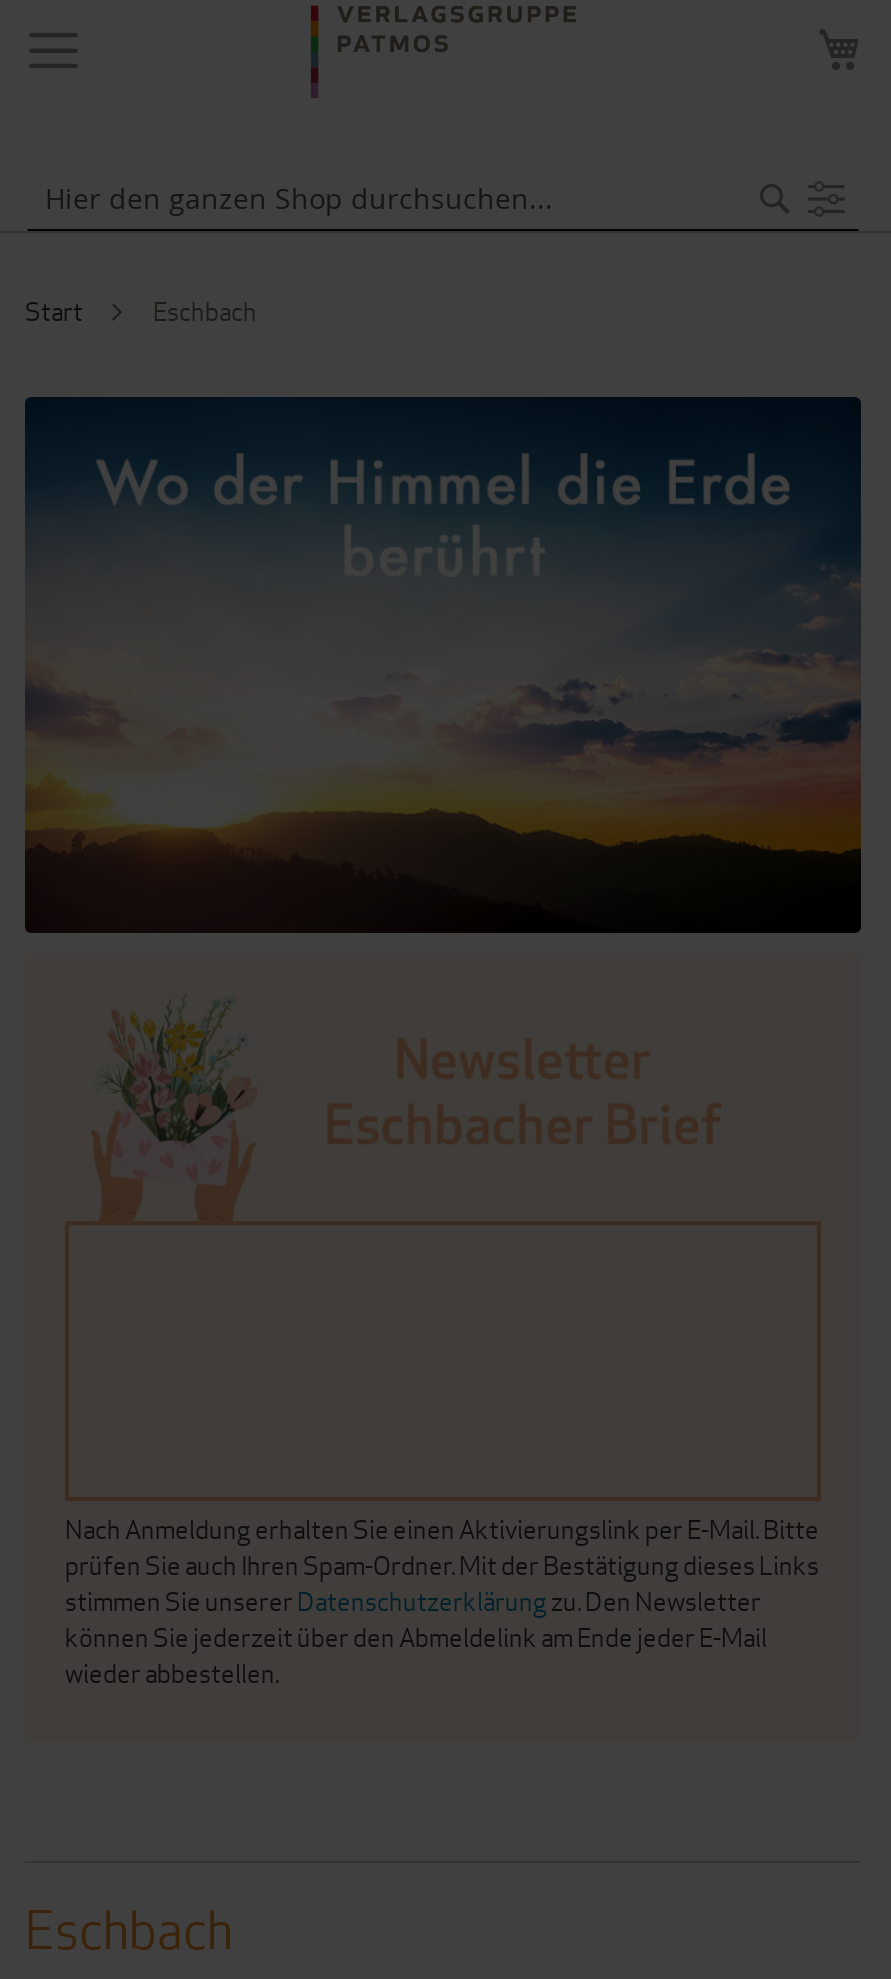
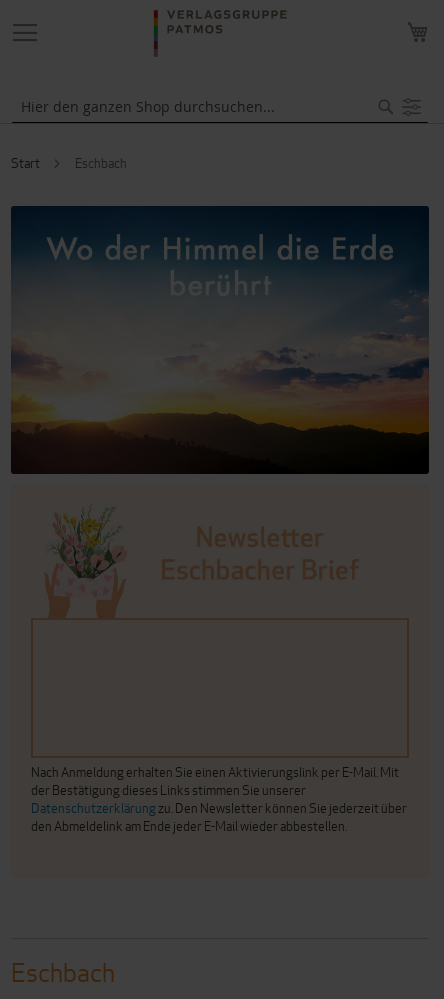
- Nach Anmeldung erhalten Sie einen Aktivierungslink per E-Mail. Bitte
- prüfen Sie auch Ihren Spam-Ordner. Mit der Bestätigung dieses Links
- stimmen Sie unserer Datenschutzerklärungzu. Den Newsletter
- können Sie jederzeit über den Abmeldelink am Ende jeder E-Mail
- wieder abbestellen.
+ Nach Anmeldung erhalten Sie einen Aktivierungslink per E-Mail. Mit
+ der Bestätigung dieses Links stimmen Sie unserer
+ Datenschutzerklärungzu. Den Newsletter können Sie jederzeit über
+ den Abmeldelink am Ende jeder E-Mail wieder abbestellen.
